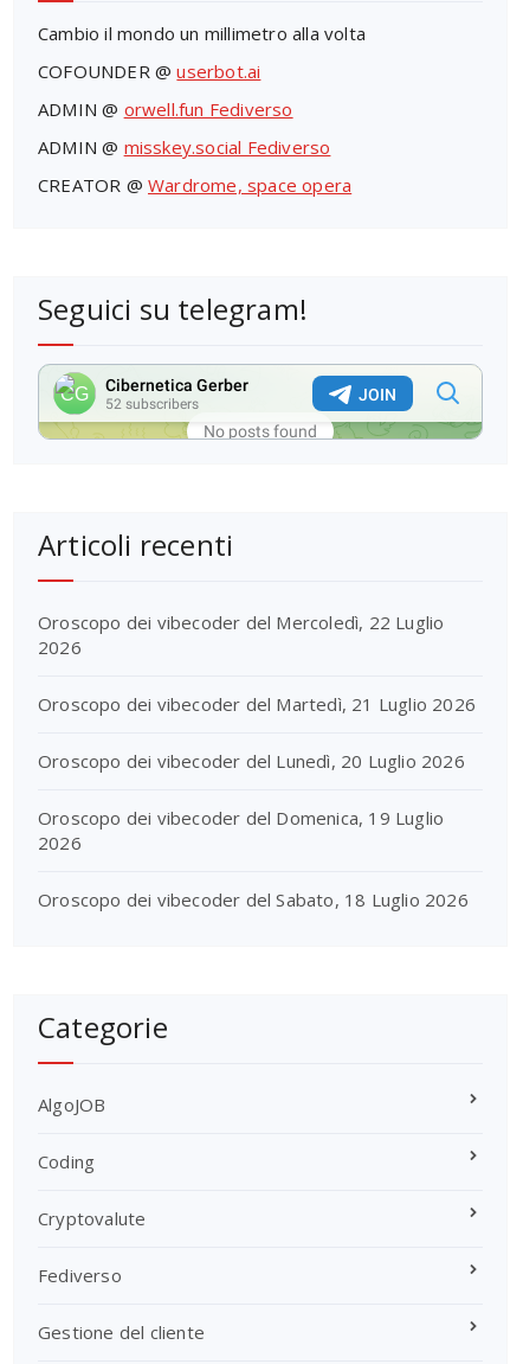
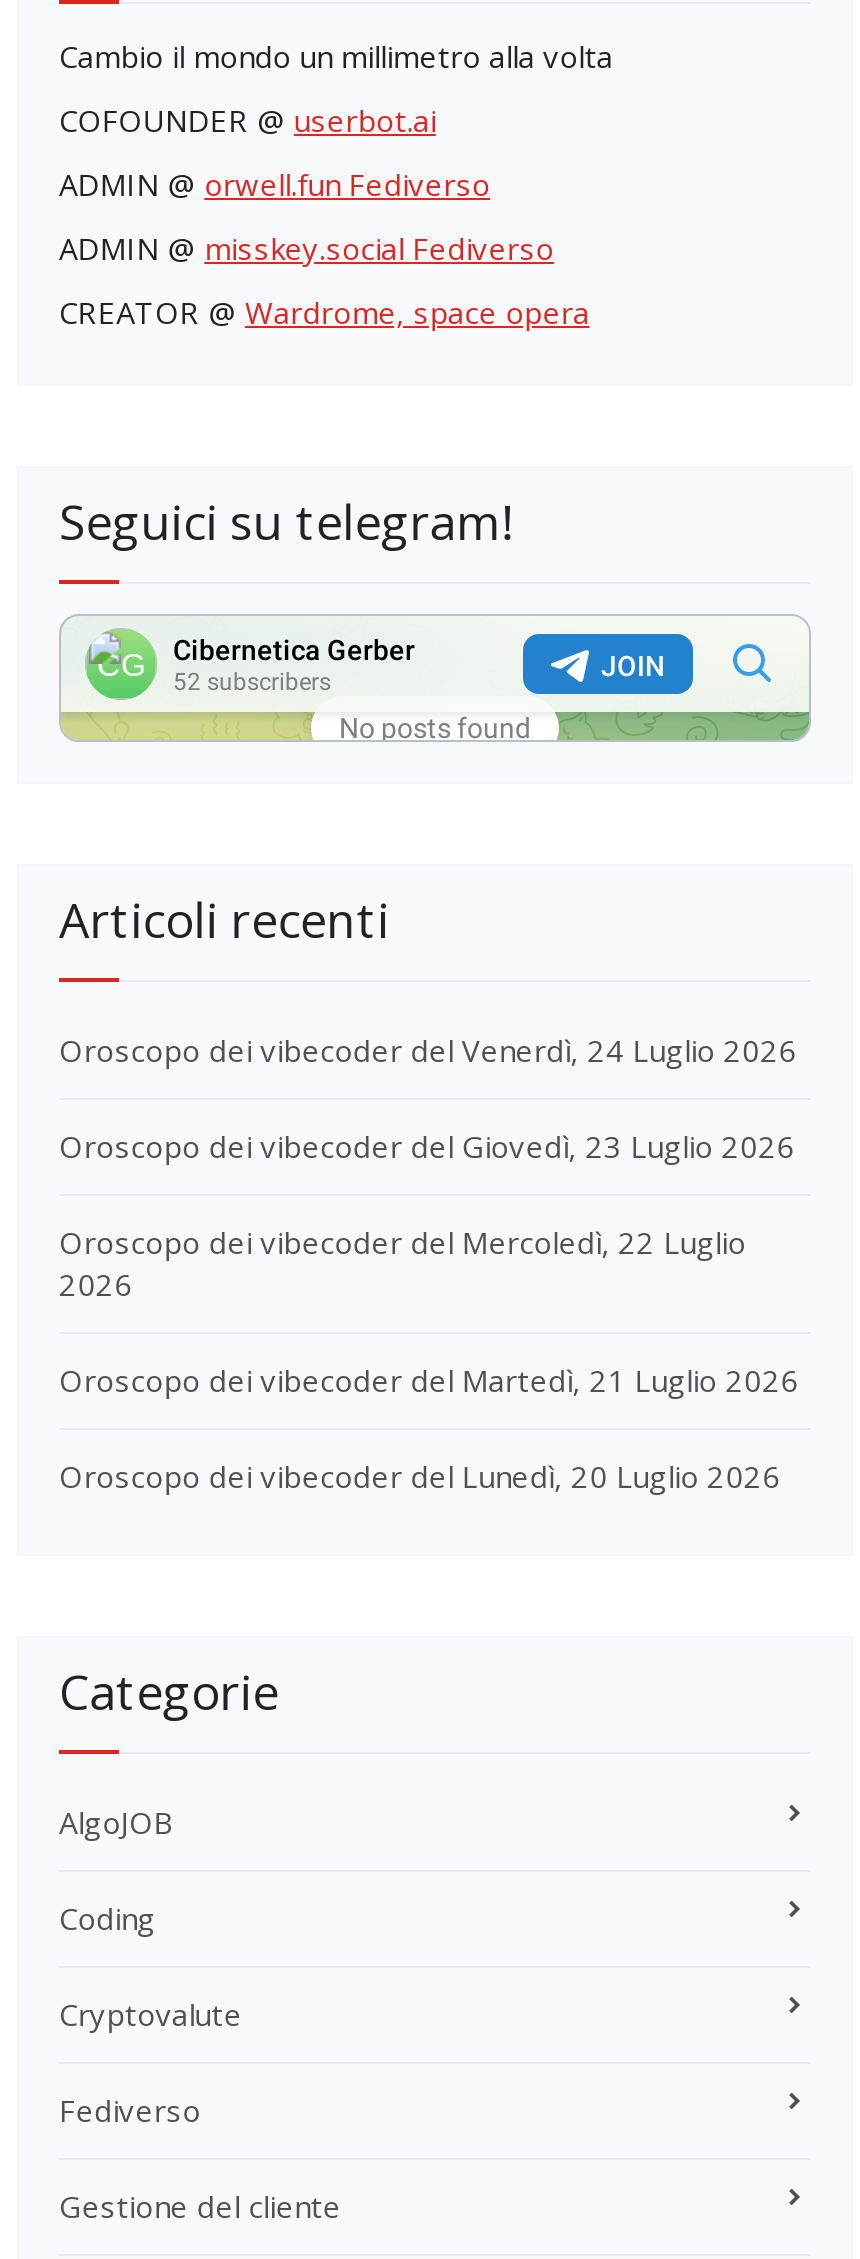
+ Oroscopo dei vibecoder del Venerdì, 24 Luglio 2026
+ Oroscopo dei vibecoder del Giovedì, 23 Luglio 2026

moved down: Oroscopo dei vibecoder del Mercoledì, 22 Luglio | 2026 | Oroscopo dei vibecoder del Martedì, 21 Luglio 2026 | Oroscopo dei vibecoder del Lunedì, 20 Luglio 2026

- Oroscopo dei vibecoder del Domenica, 19 Luglio
- 2026
- Oroscopo dei vibecoder del Sabato, 18 Luglio 2026
